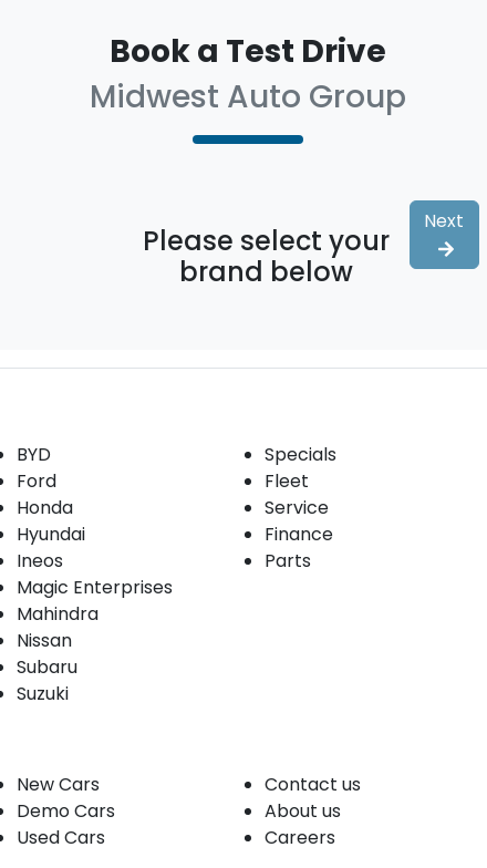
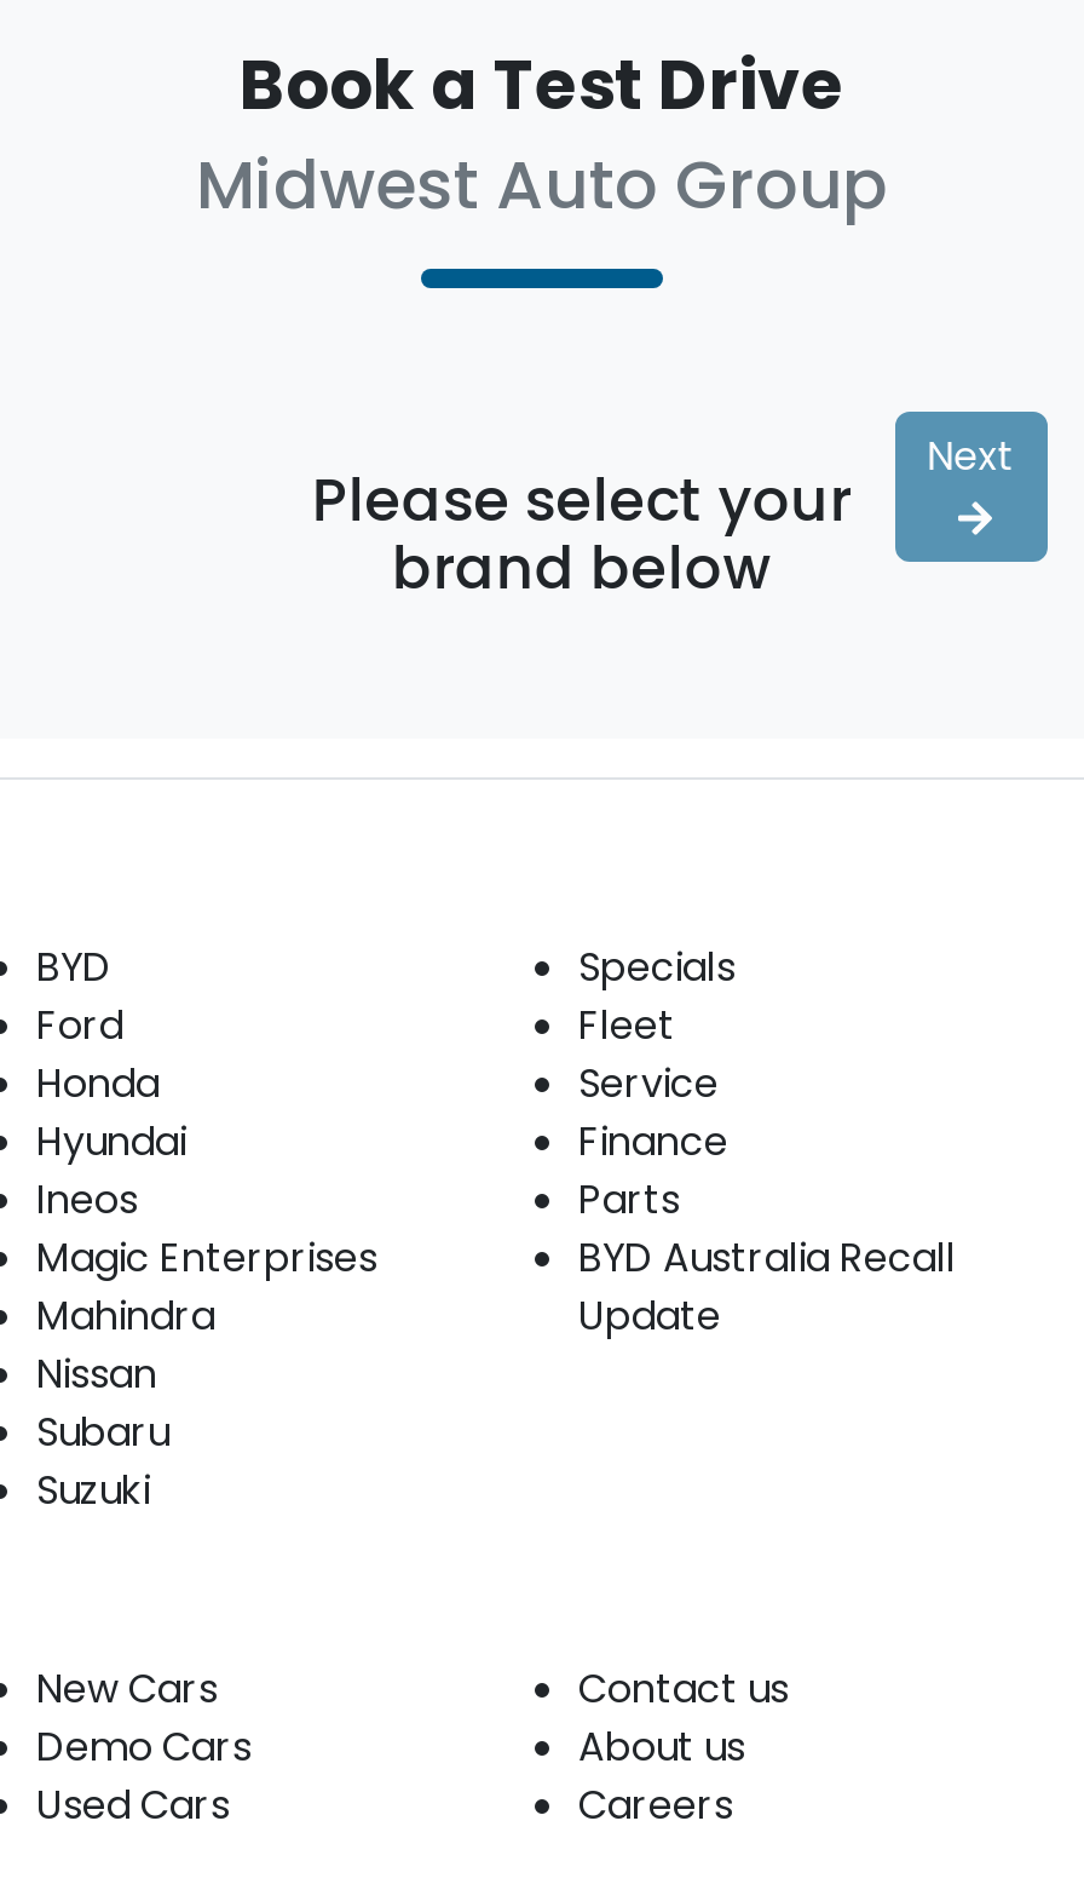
+ BYD Australia Recall
+ Update
